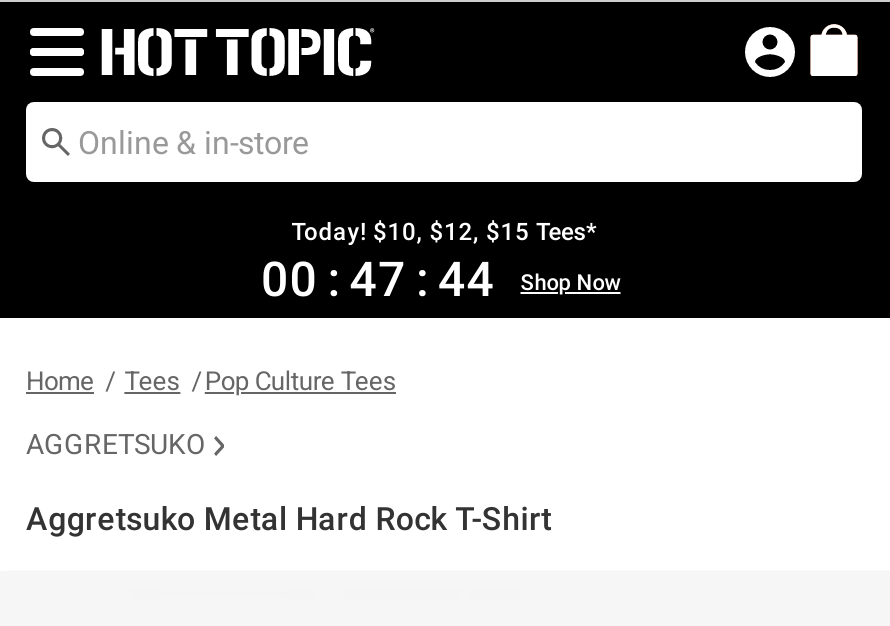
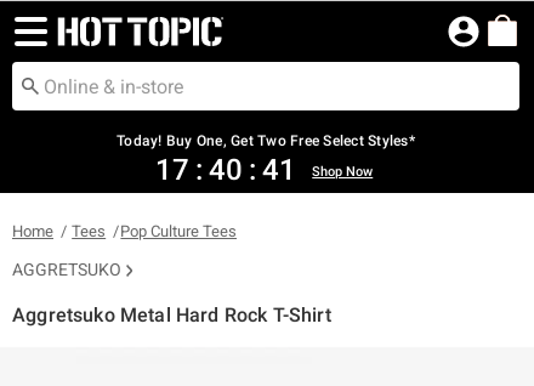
- Today! $10, $12, $15 Tees*
- 00 : 47 : 44
+ Today! Buy One, Get Two Free Select Styles*
+ 17 : 40 : 41
